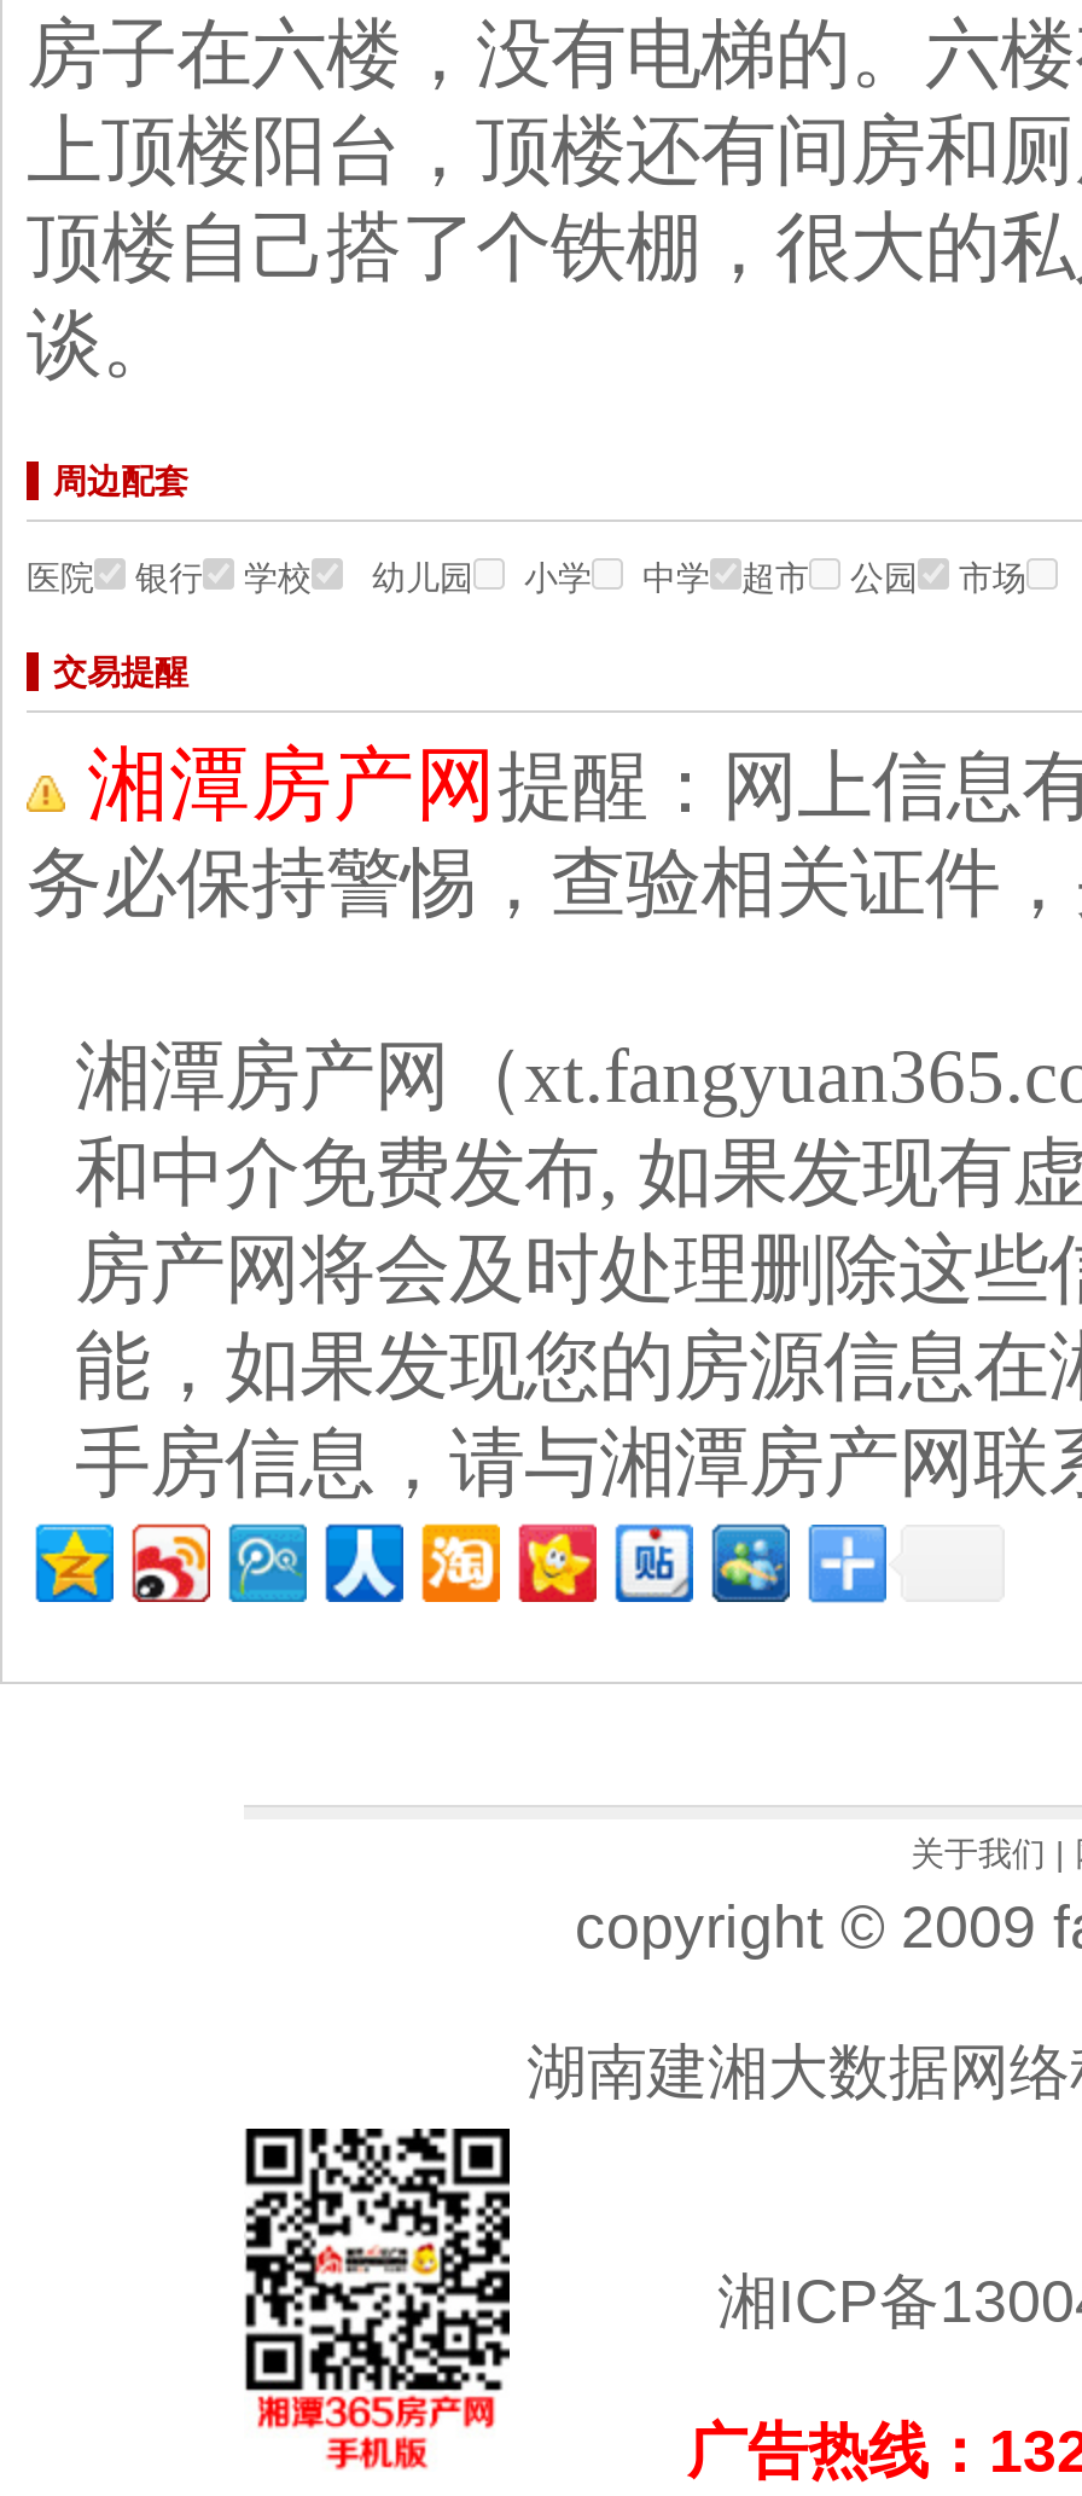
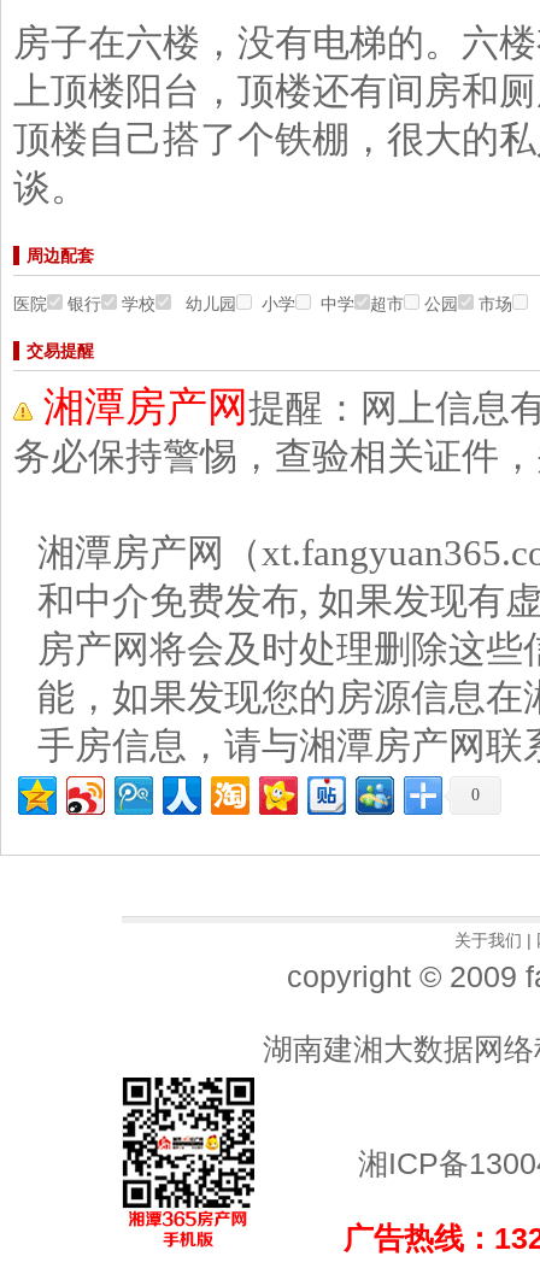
+ 0
